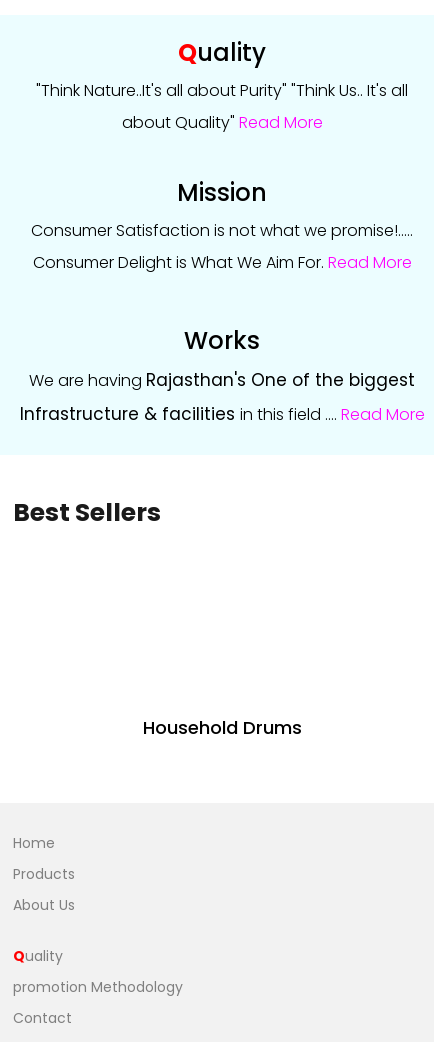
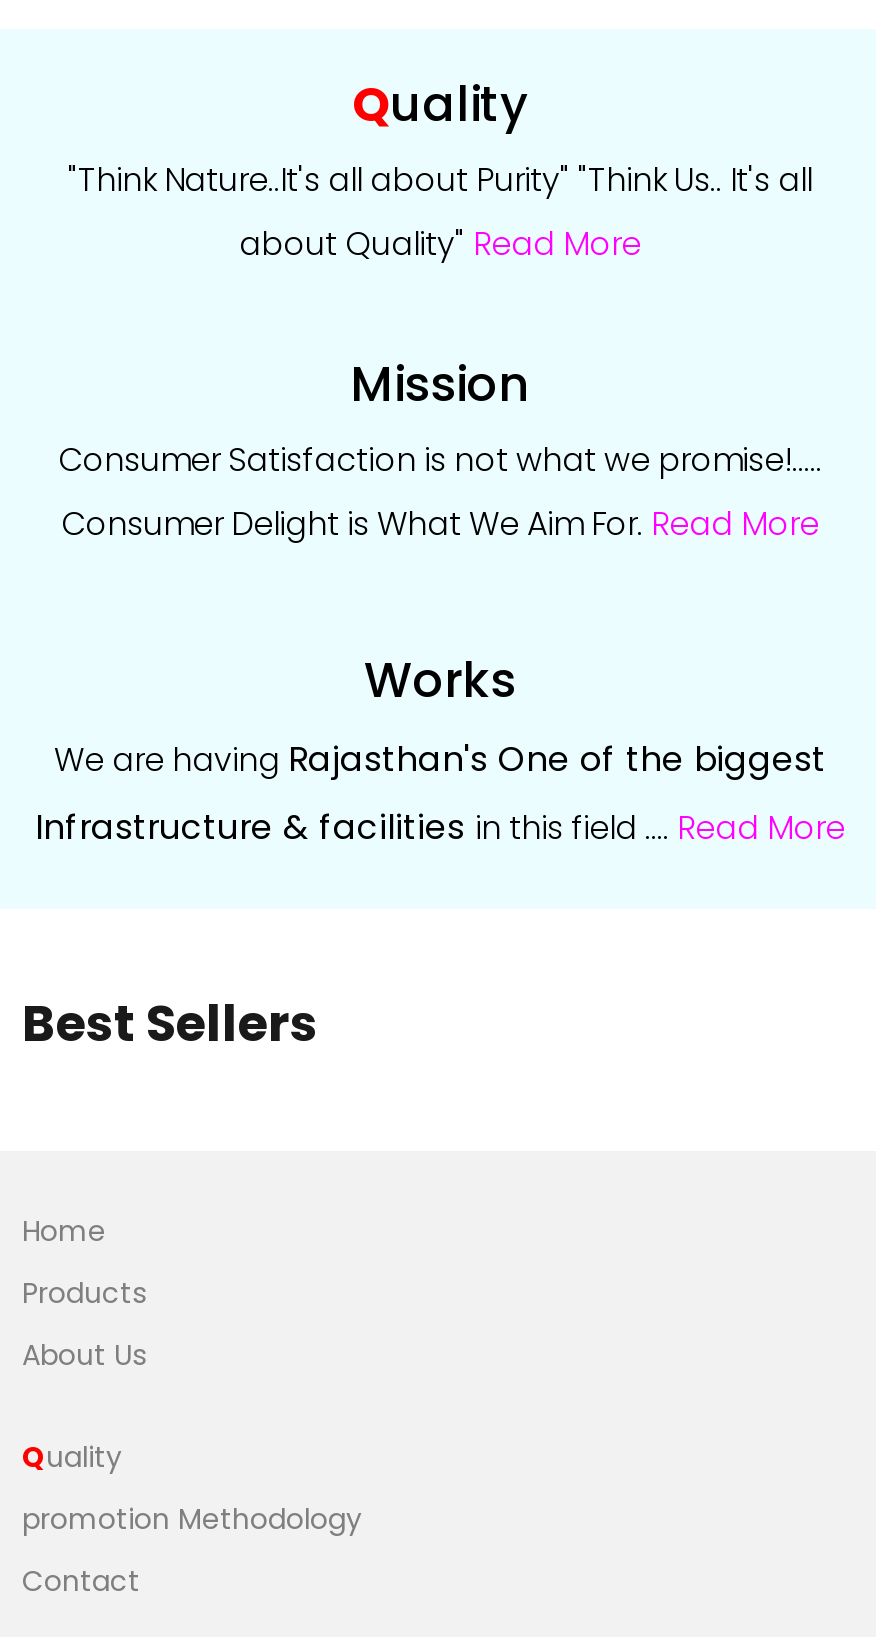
- Household Drums
